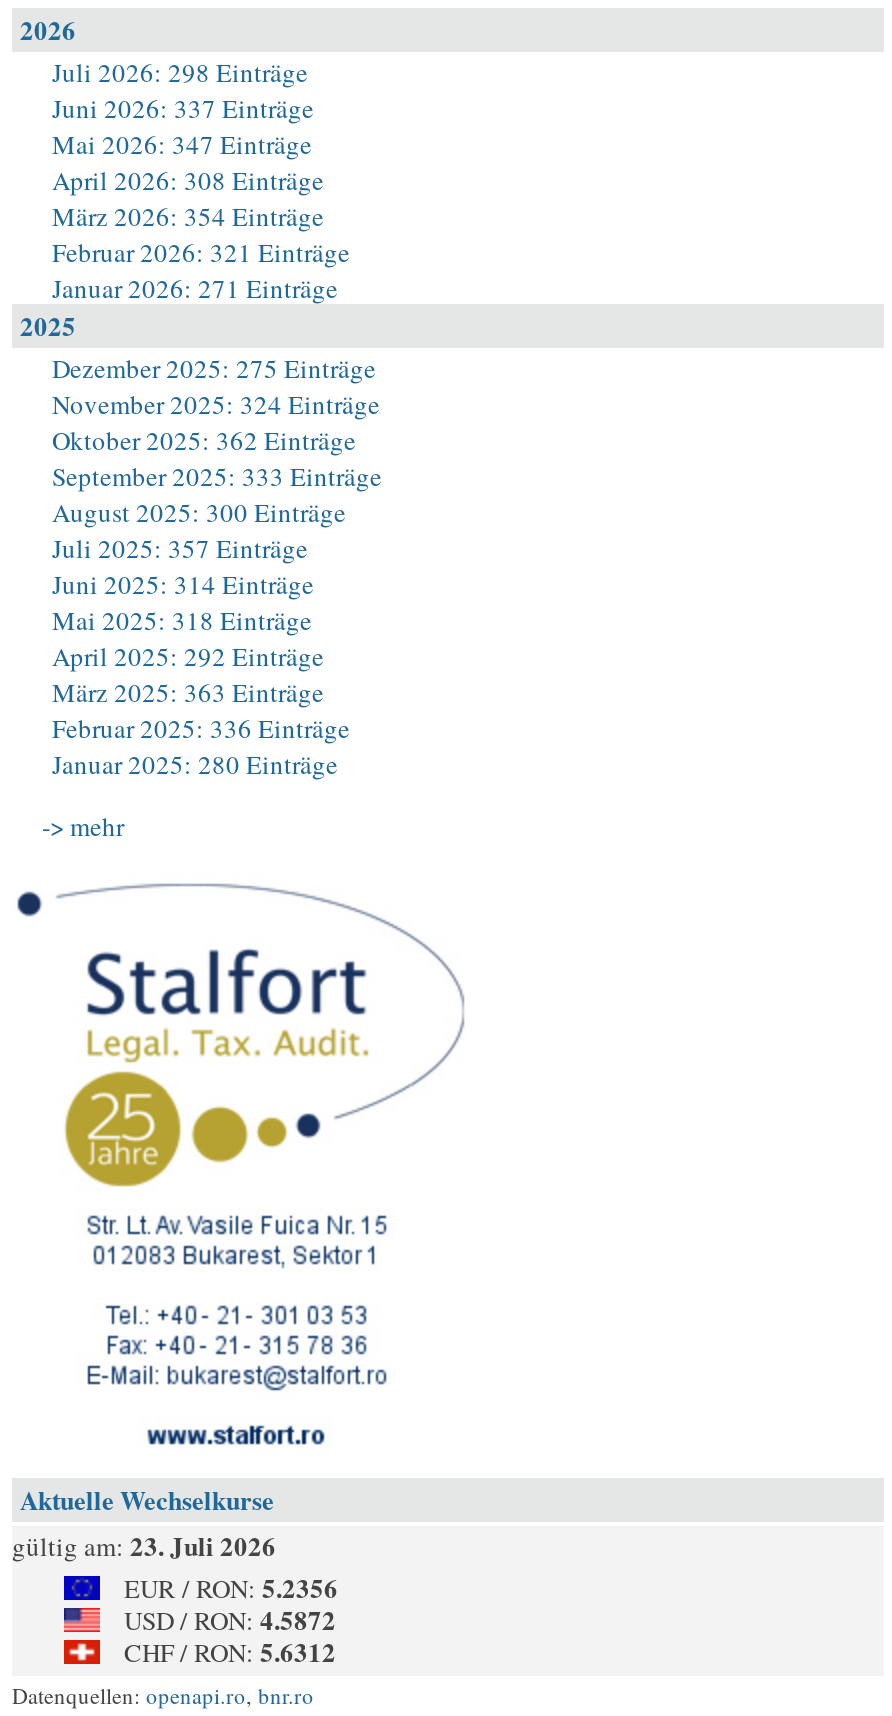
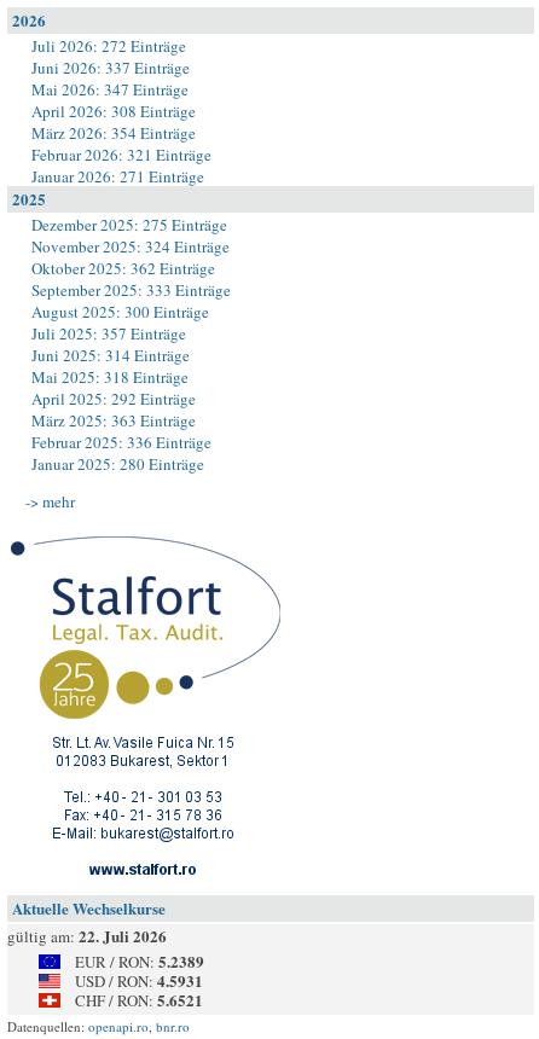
- Juli 2026: 298 Einträge
+ Juli 2026: 272 Einträge

- gültig am: 23. Juli 2026
+ gültig am: 22. Juli 2026

- EUR / RON: 5.2356
+ EUR / RON: 5.2389

- USD / RON: 4.5872
+ USD / RON: 4.5931

- CHF / RON: 5.6312
+ CHF / RON: 5.6521
